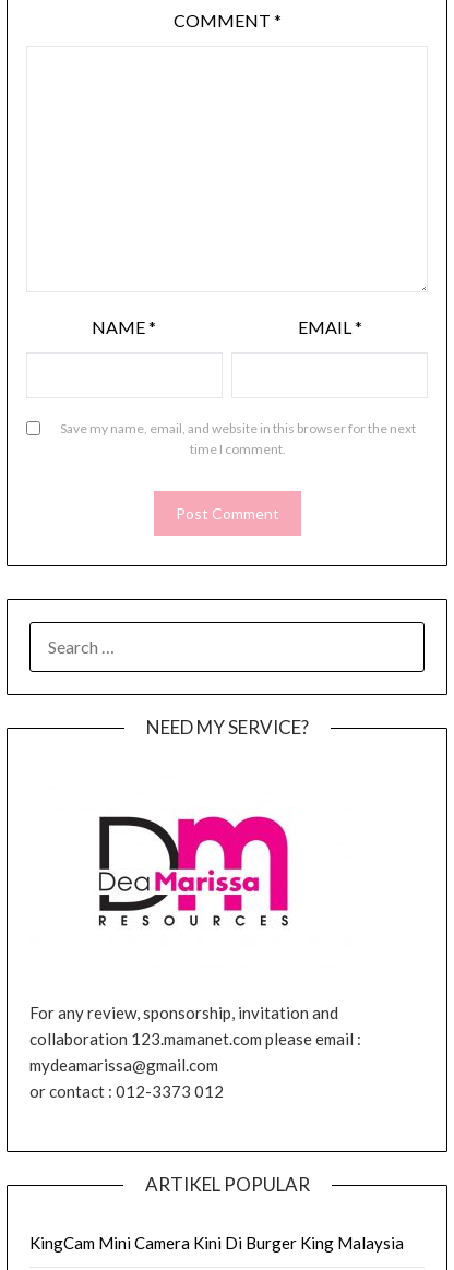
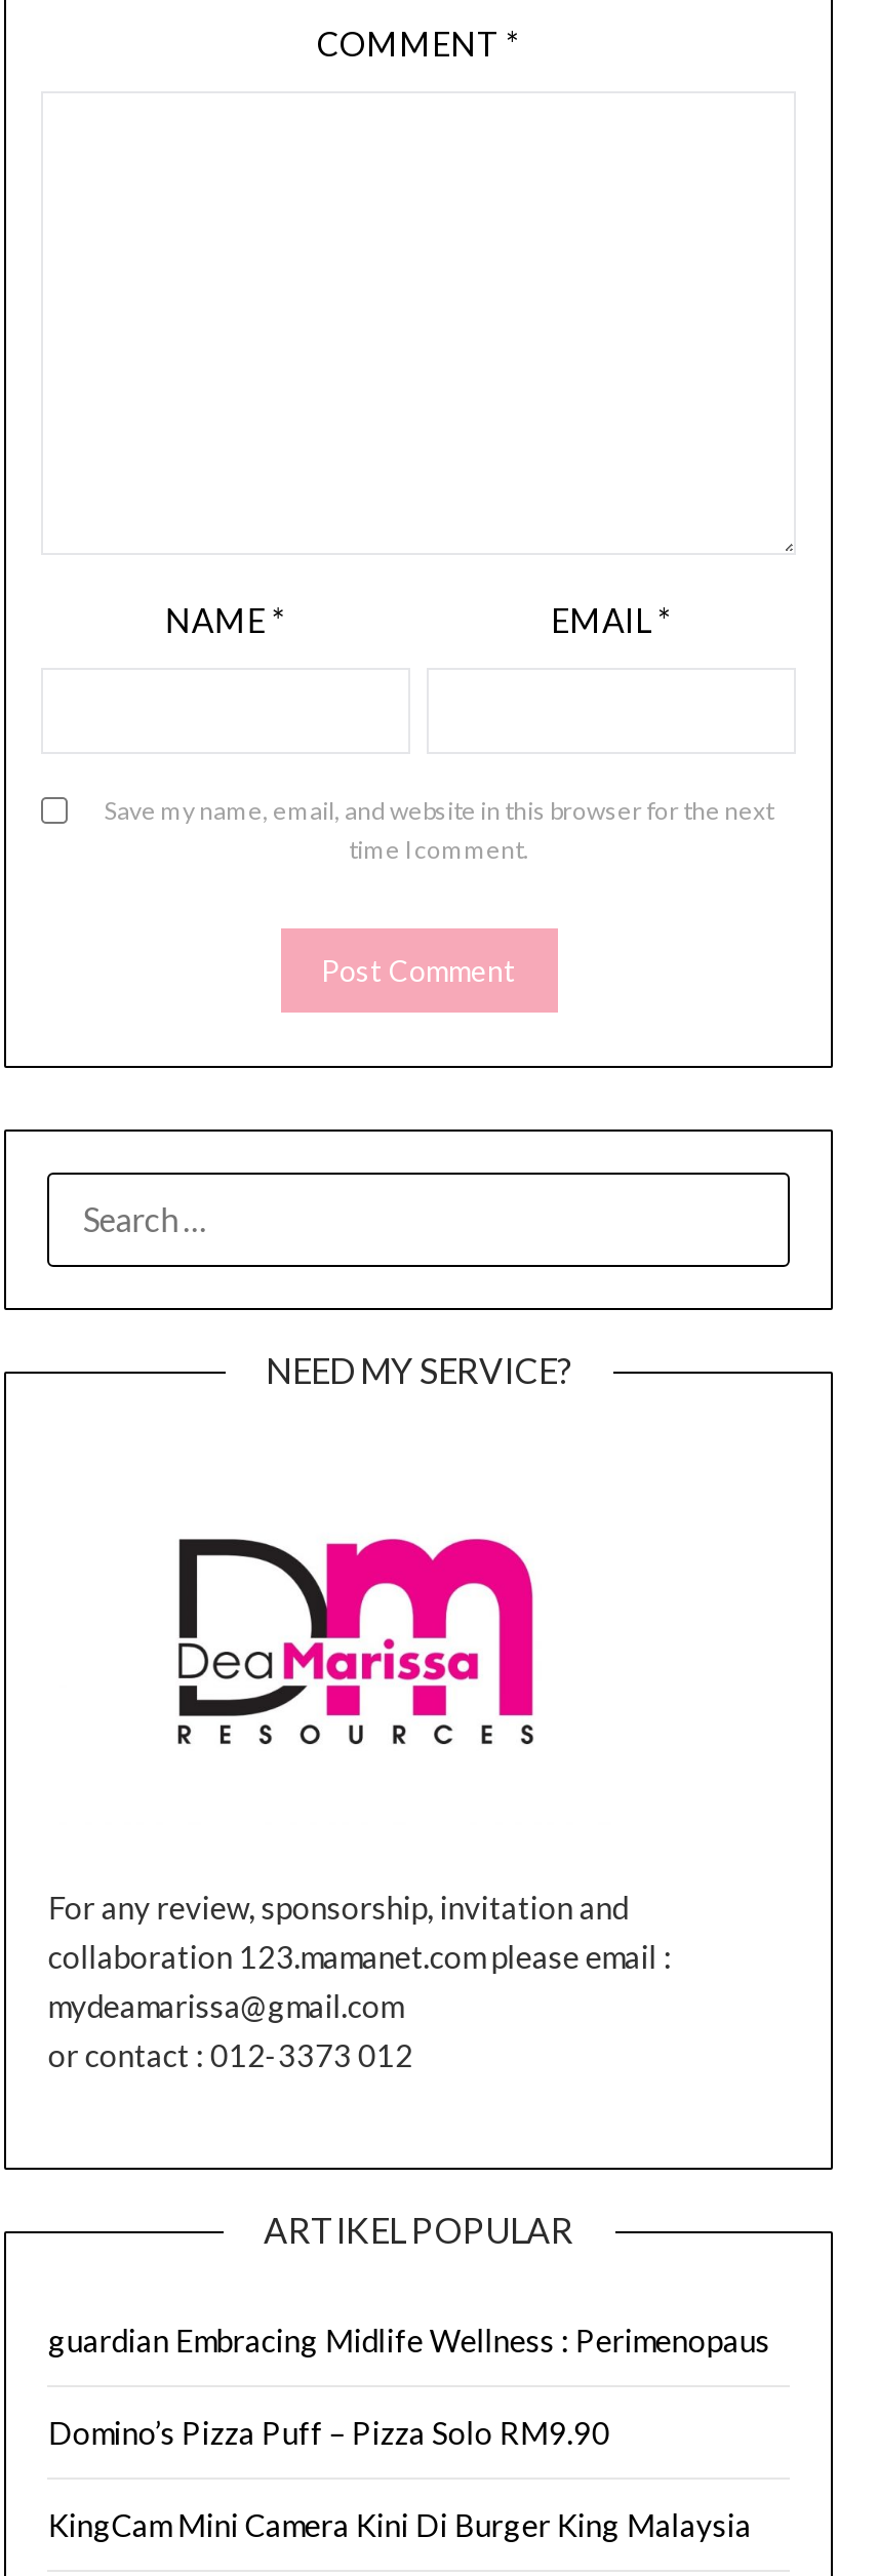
+ guardian Embracing Midlife Wellness : Perimenopaus
+ Domino’s Pizza Puff – Pizza Solo RM9.90
